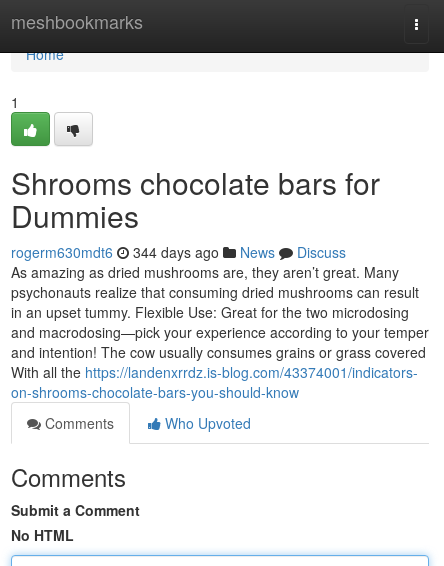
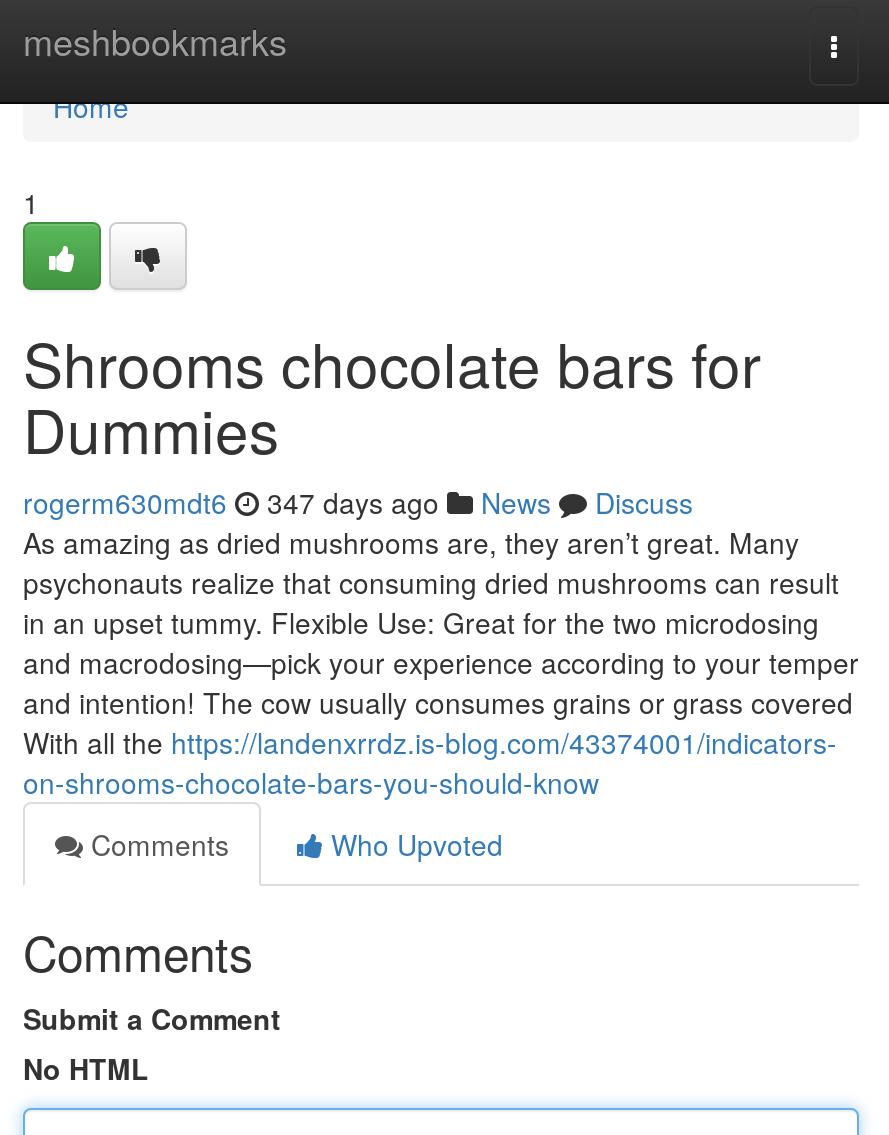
- rogerm630mdt6 344 days ago News Discuss
+ rogerm630mdt6 347 days ago News Discuss
